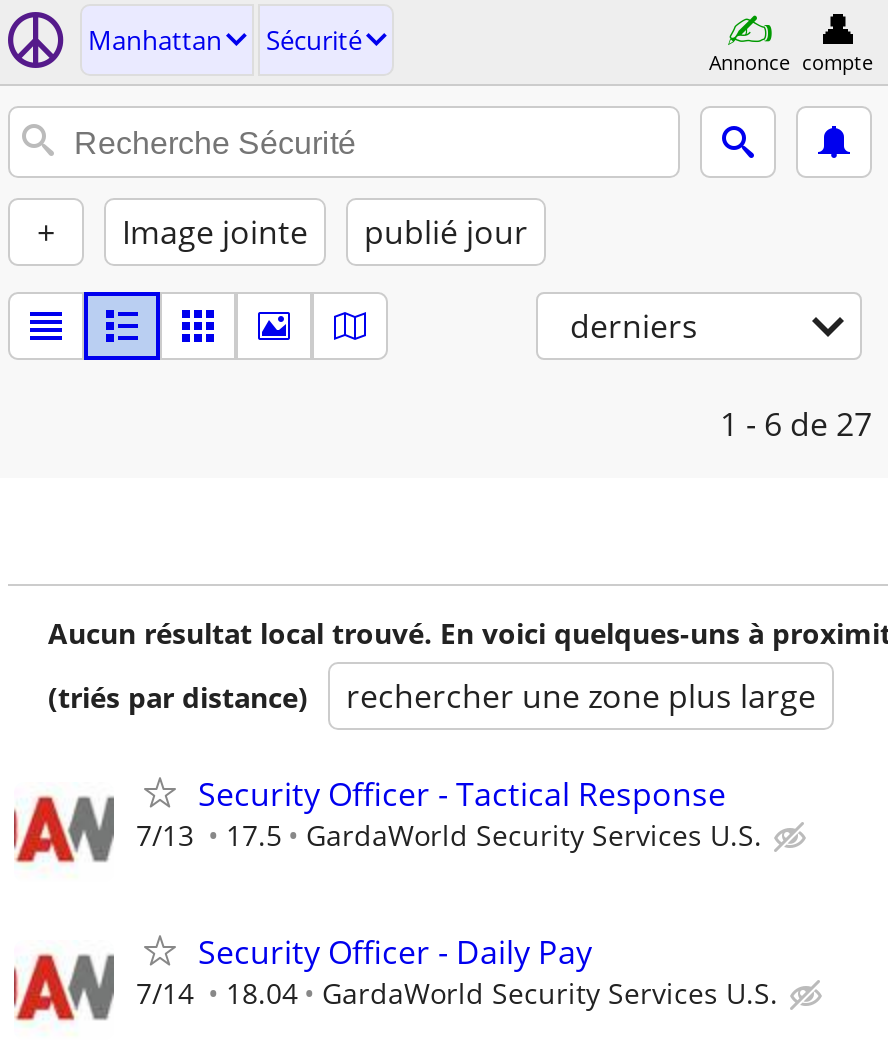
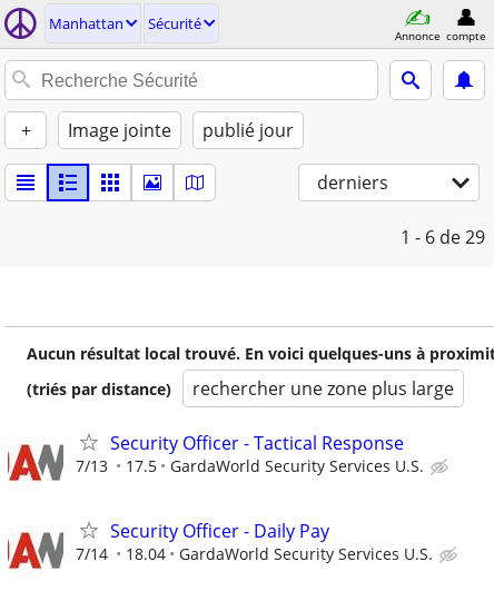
- 1 - 6 de 27
+ 1 - 6 de 29
